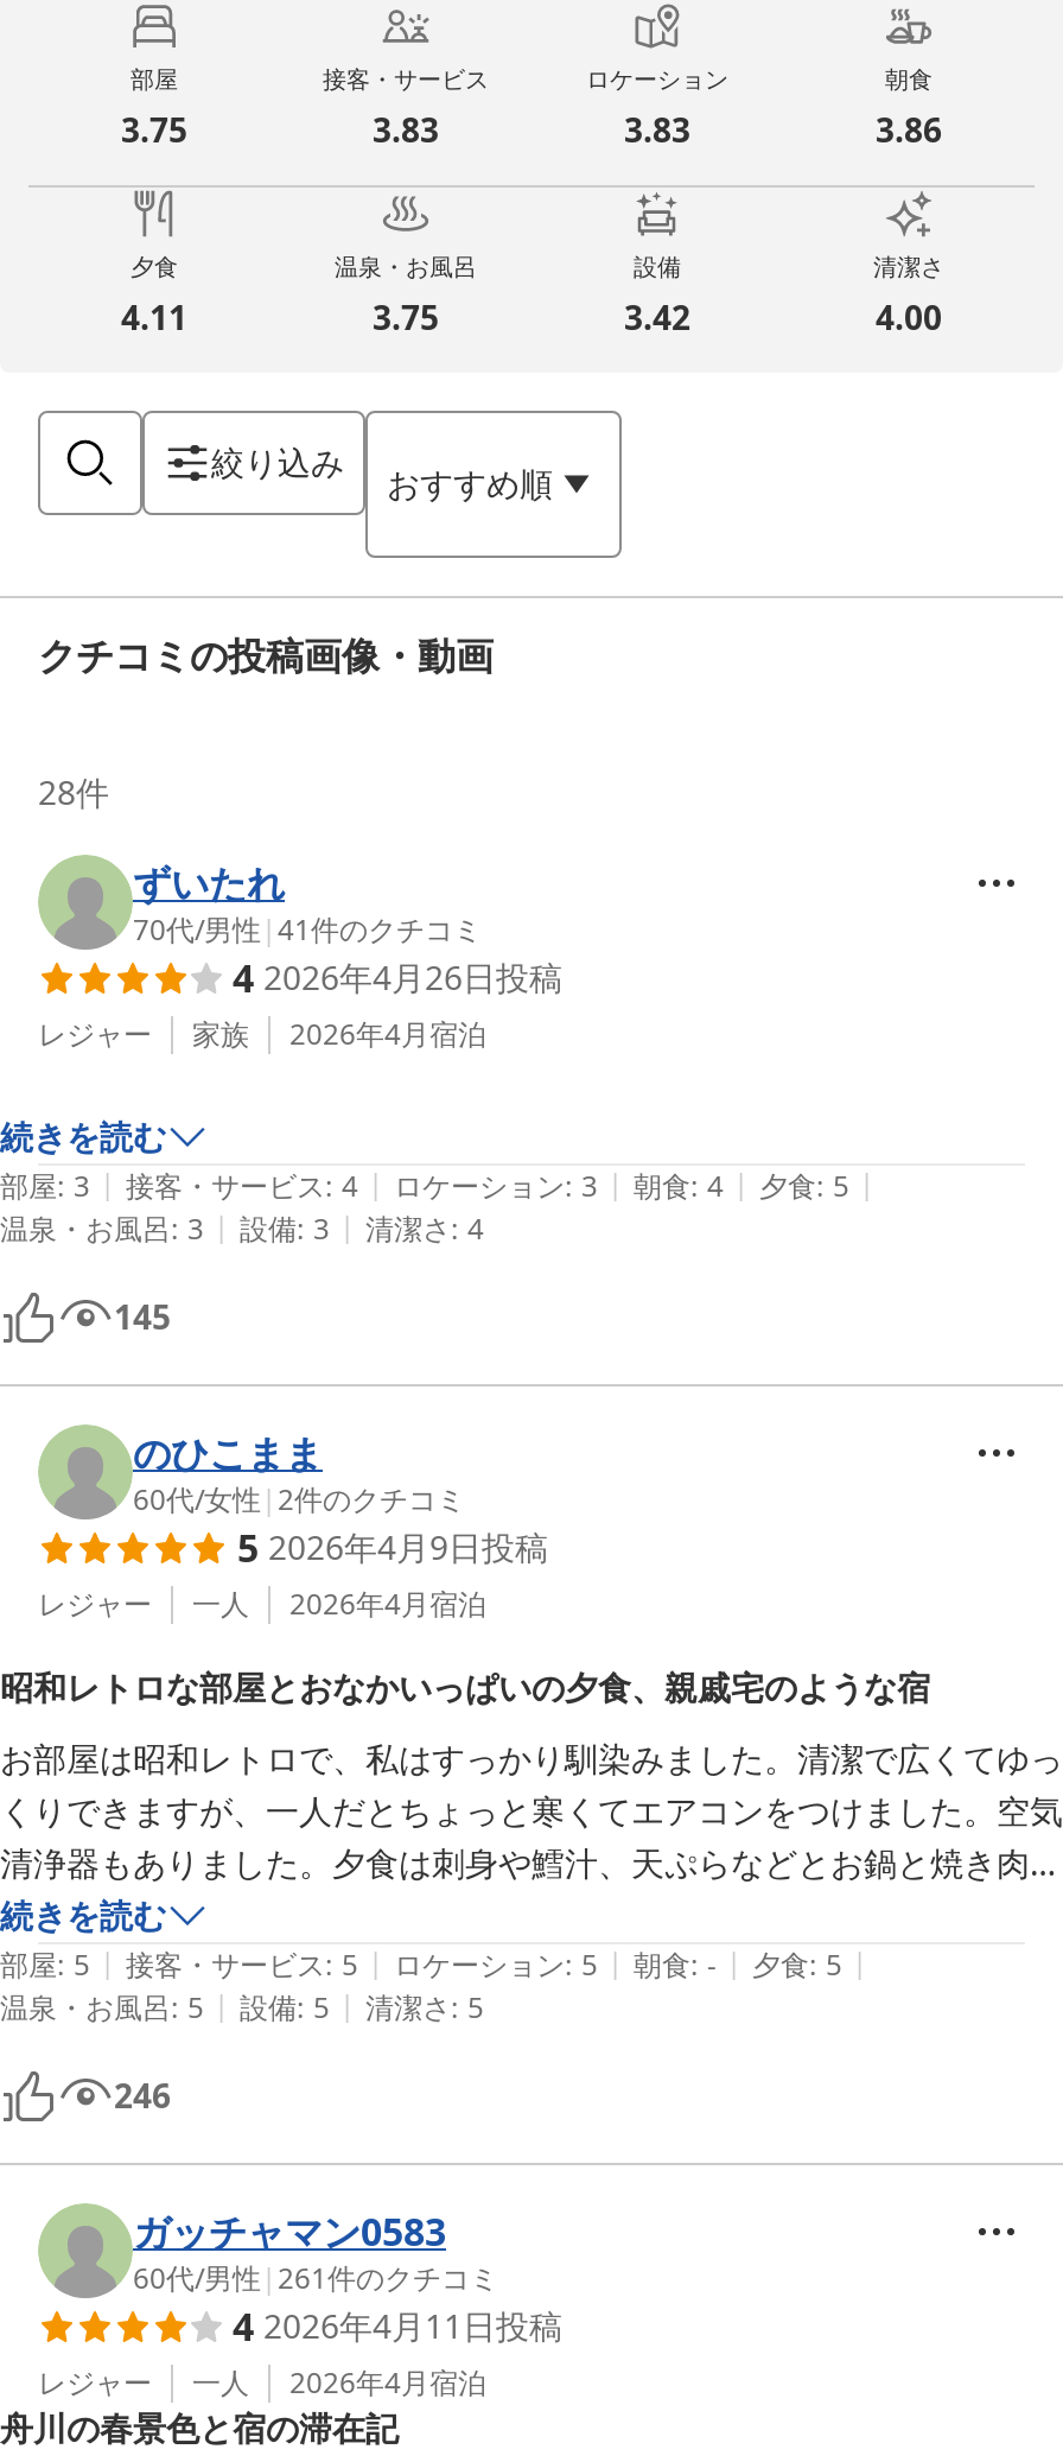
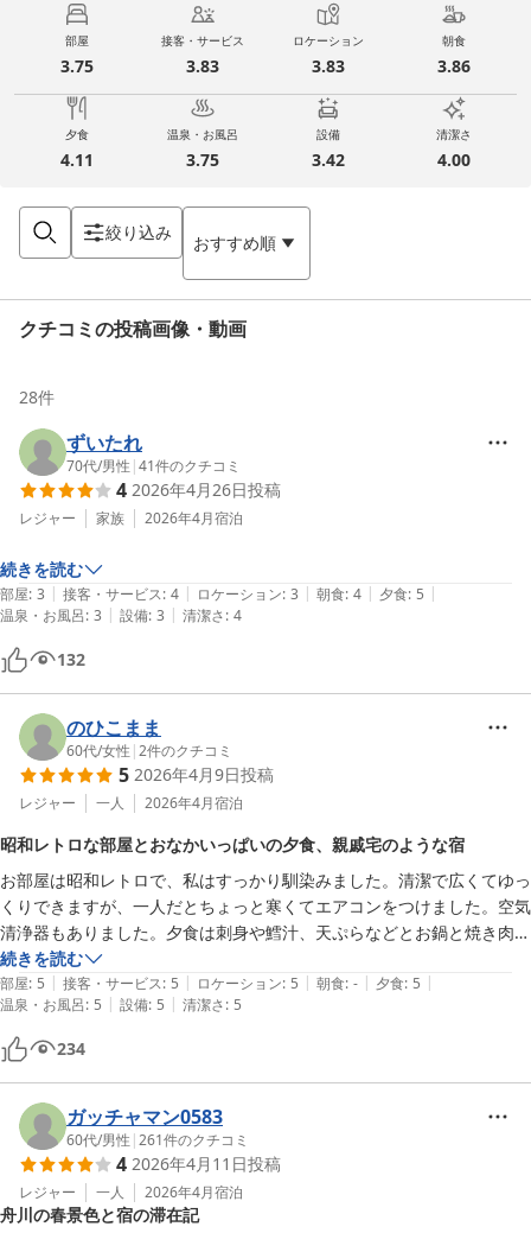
- 145
+ 132

- 246
+ 234
